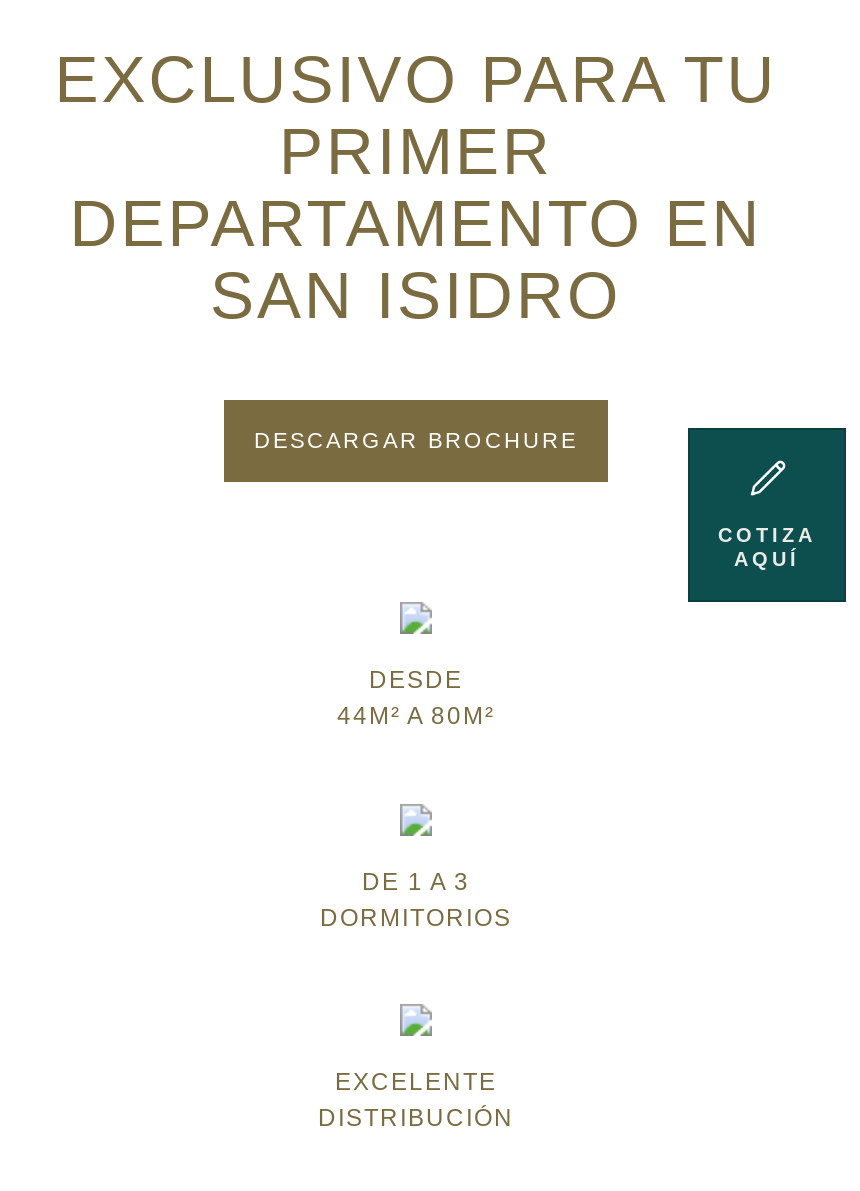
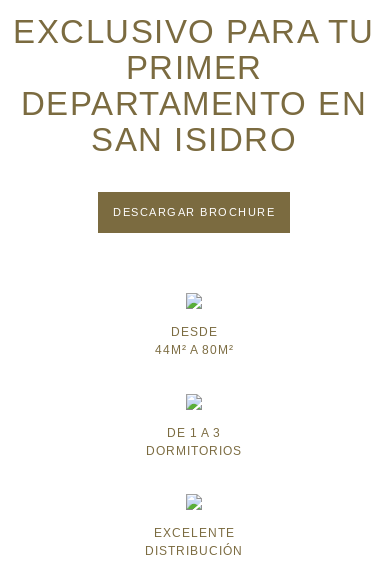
- [image]
- COTIZA
- AQUÍ
